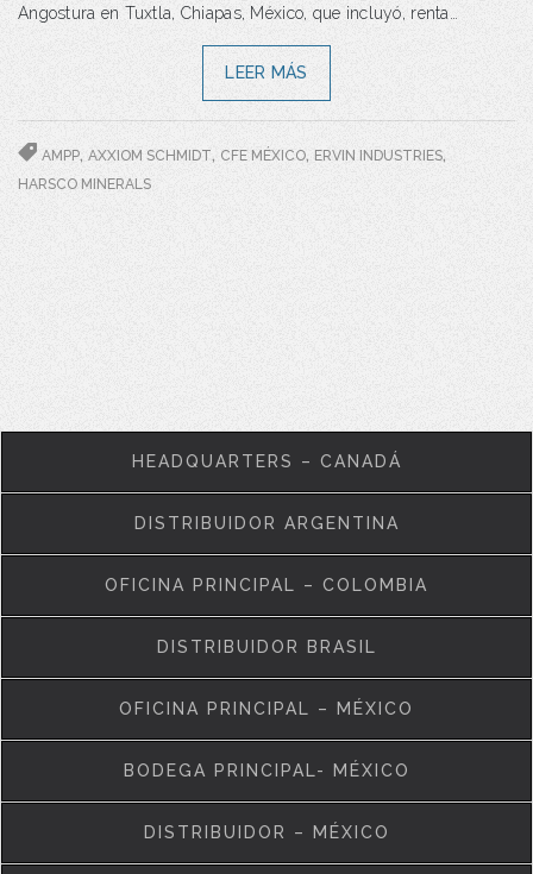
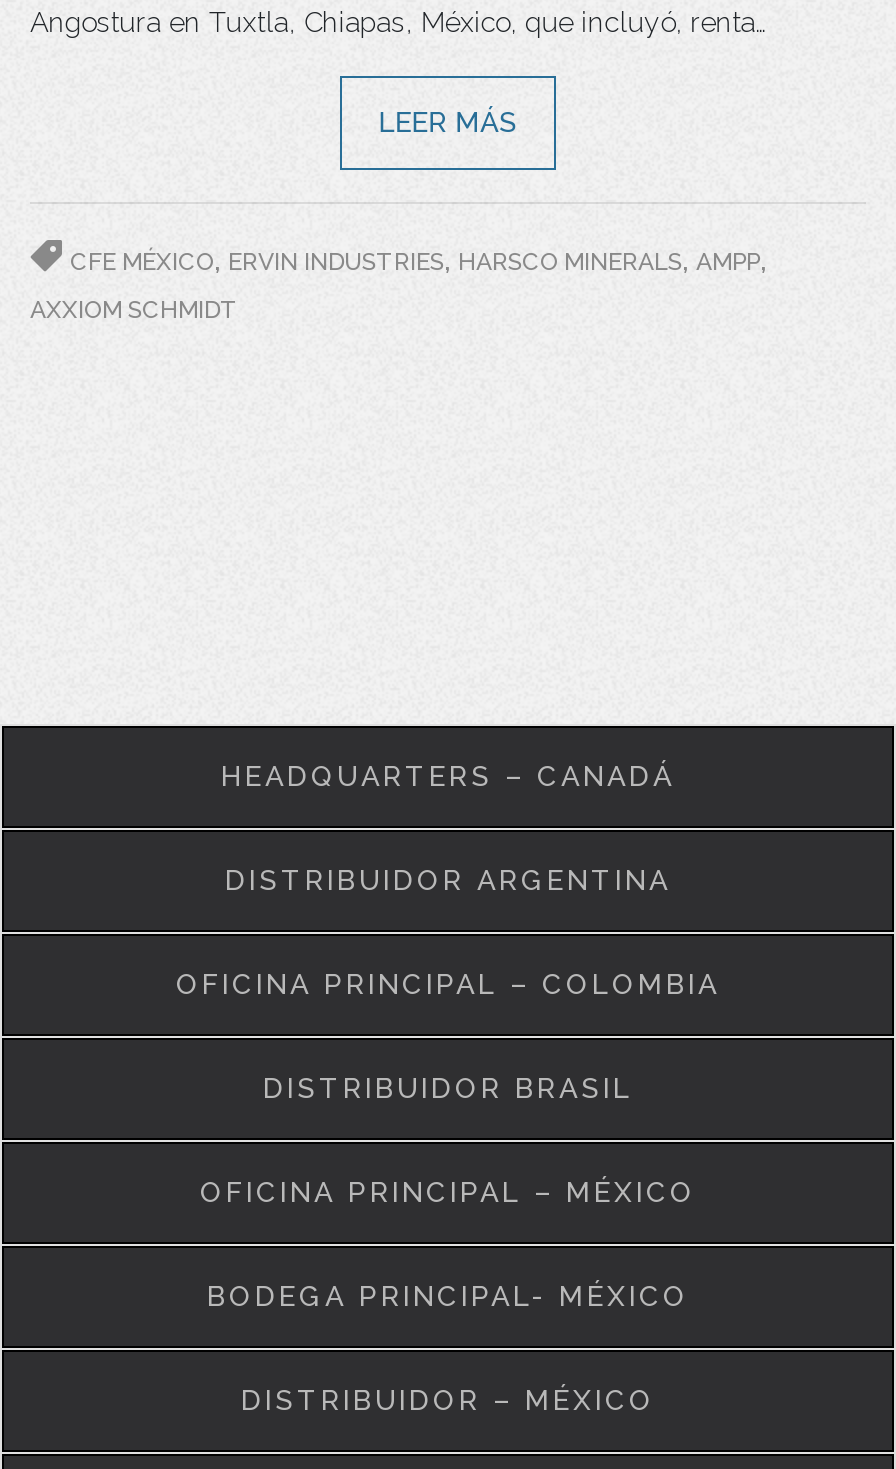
- AMPP, AXXIOM SCHMIDT, CFE MÉXICO, ERVIN INDUSTRIES,
+ CFE MÉXICO, ERVIN INDUSTRIES, HARSCO MINERALS, AMPP,

- HARSCO MINERALS
+ AXXIOM SCHMIDT
